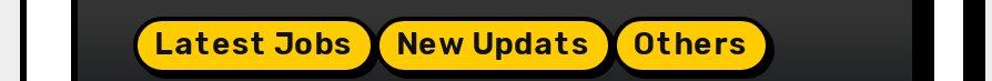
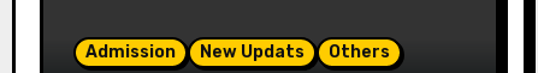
- Latest Jobs
+ Admission
